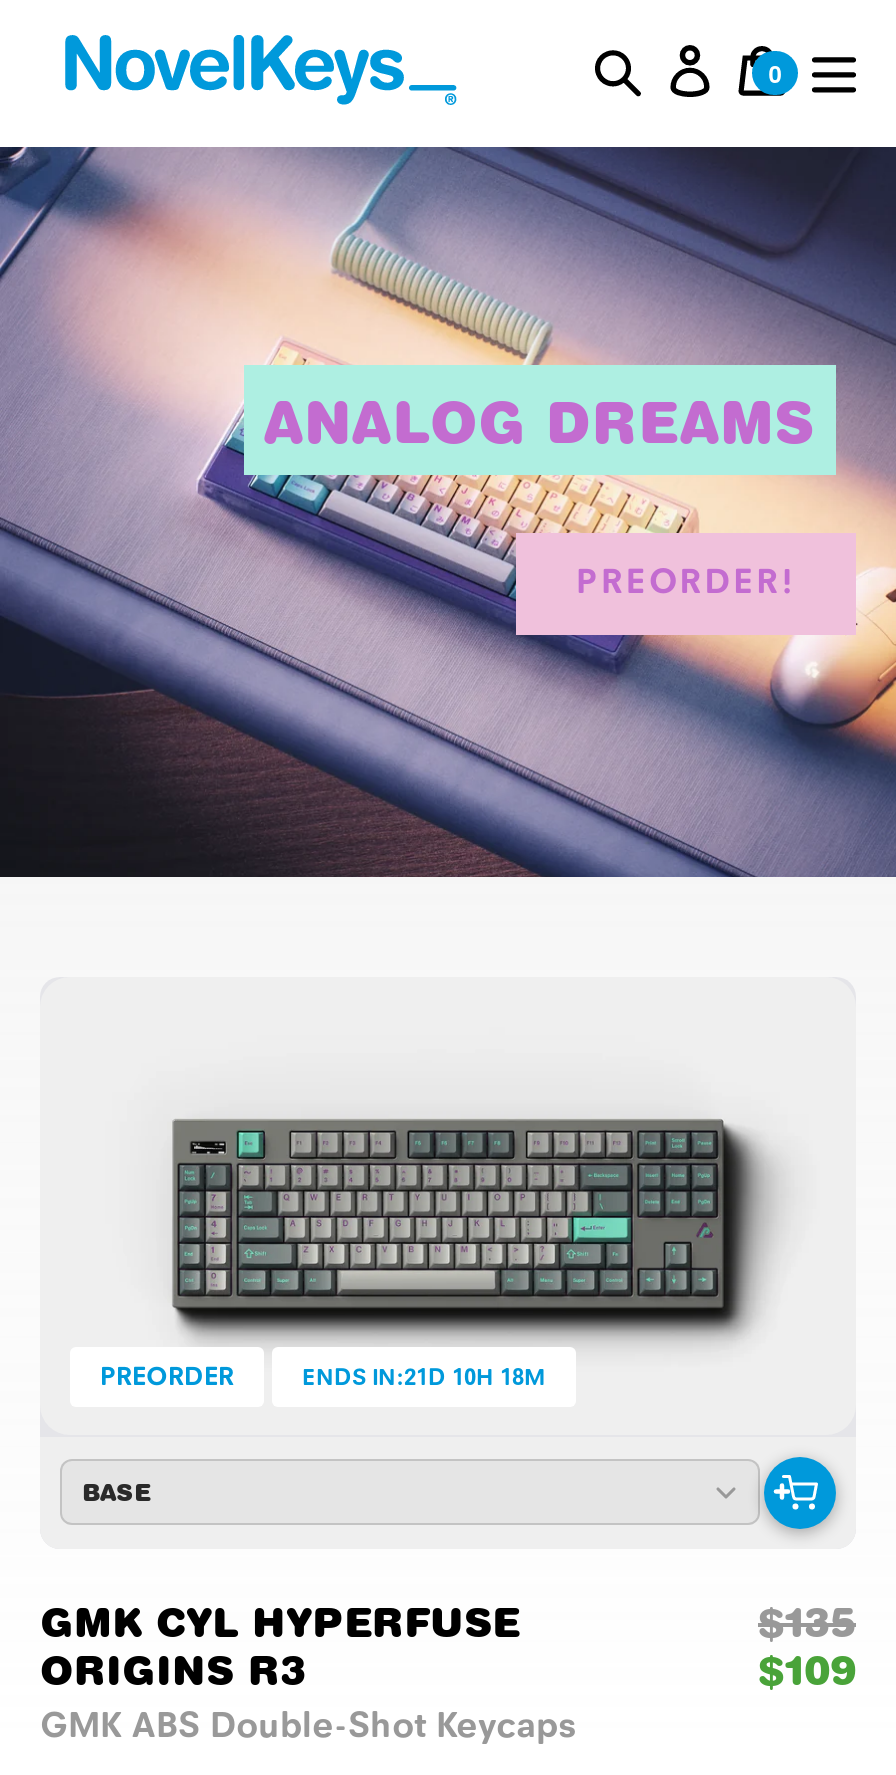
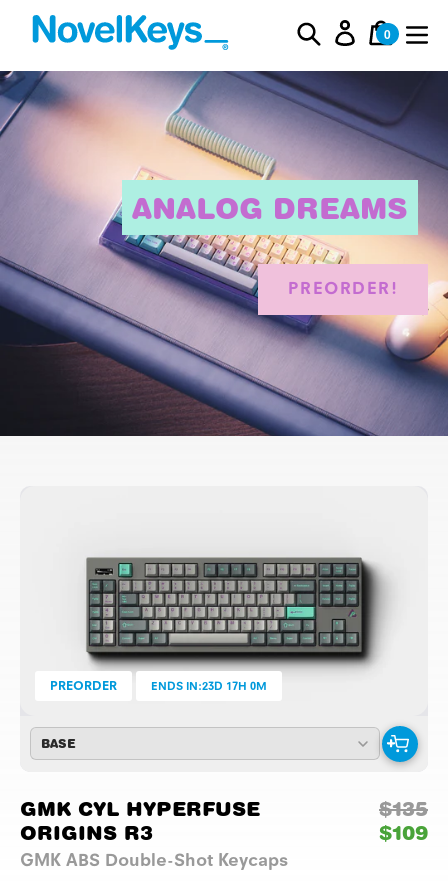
- ENDS IN:21D 10H 18M
+ ENDS IN:23D 17H 0M
